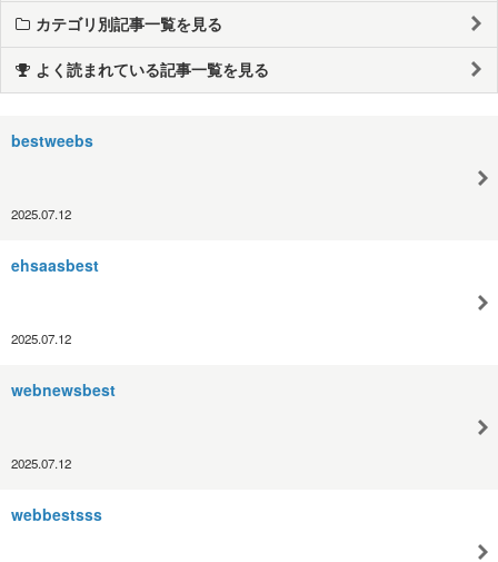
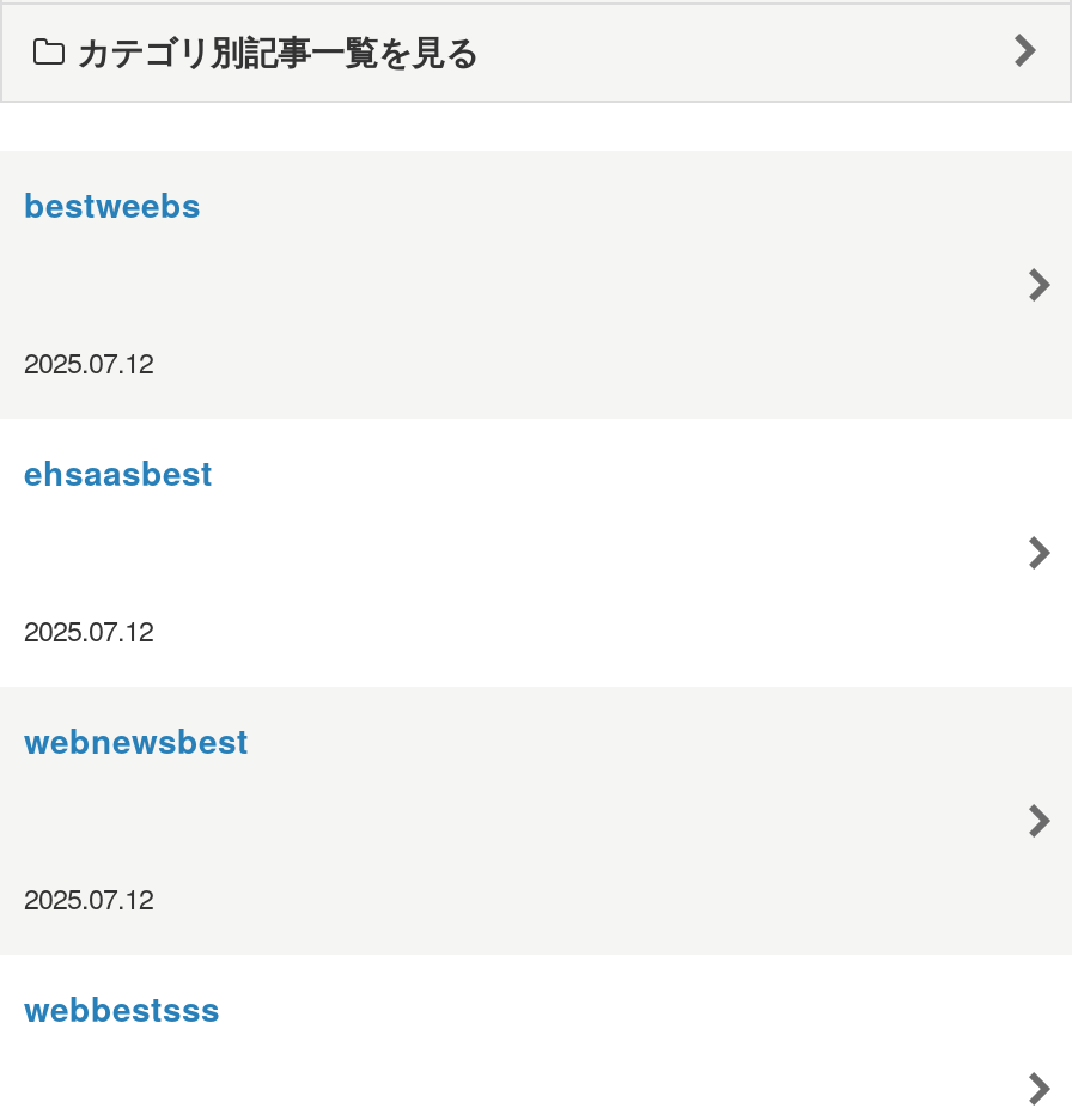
- よく読まれている記事一覧を見る
